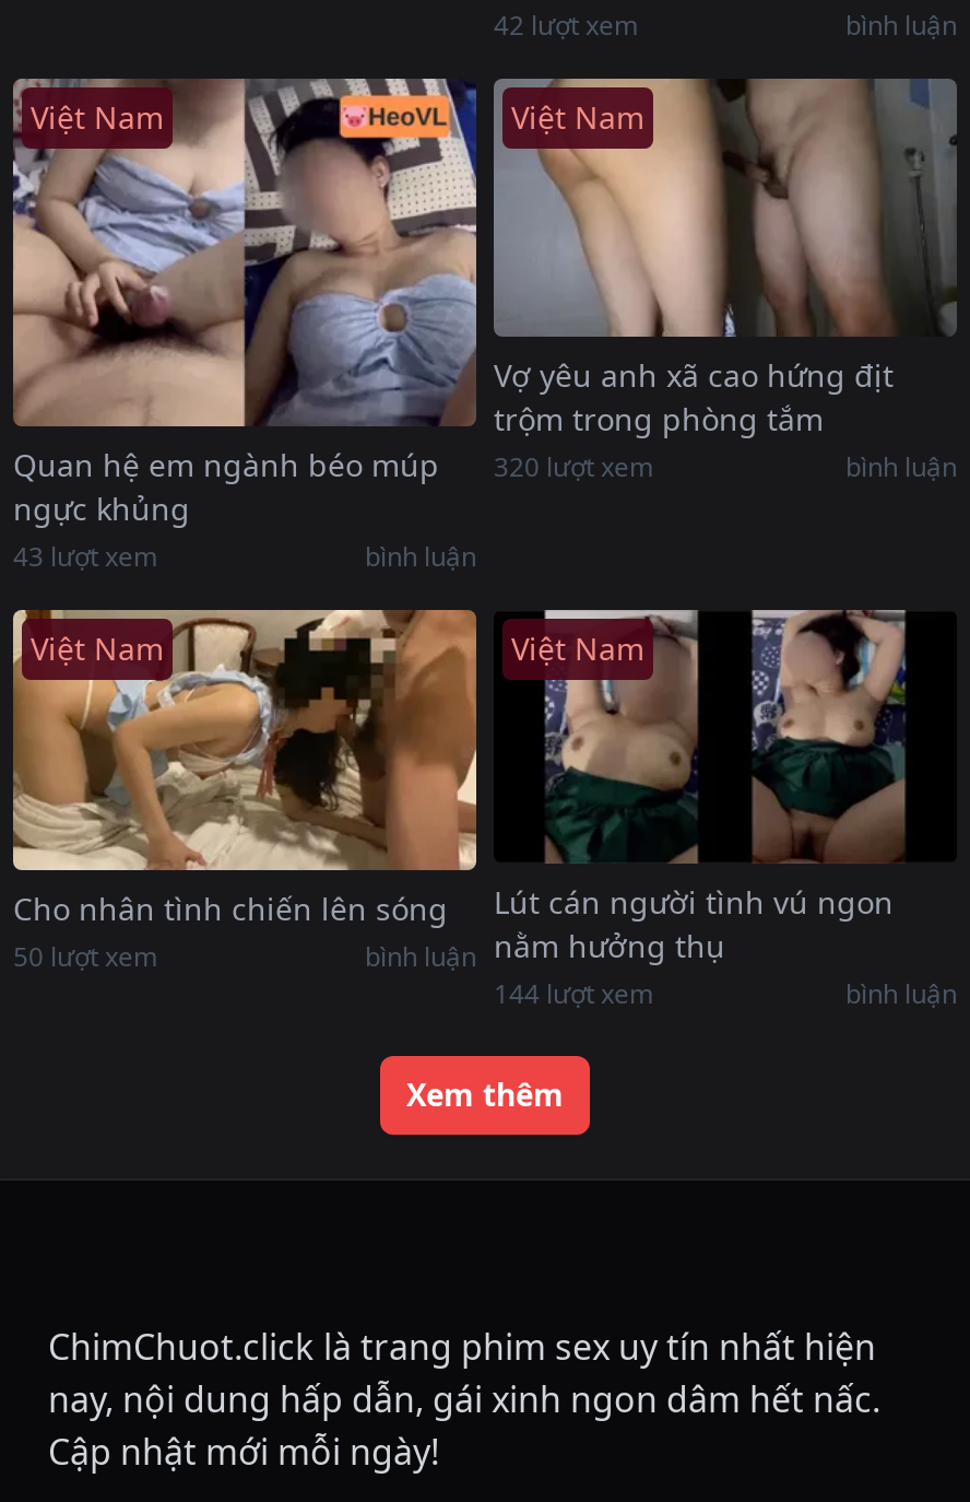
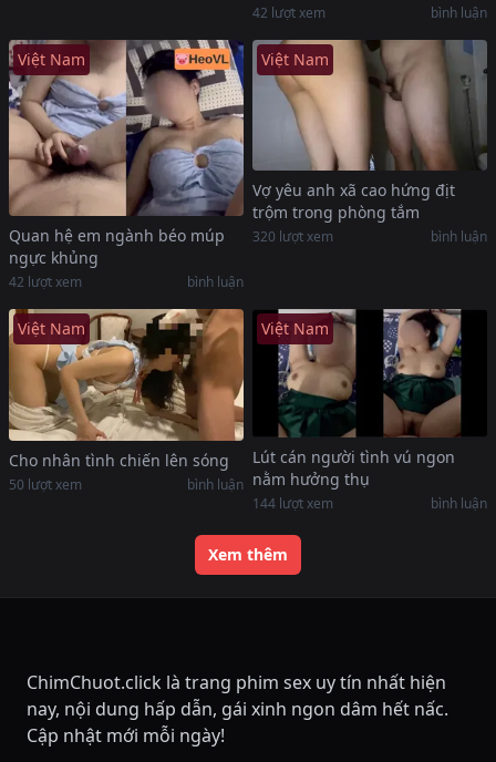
- 43 lượt xem
+ 42 lượt xem
